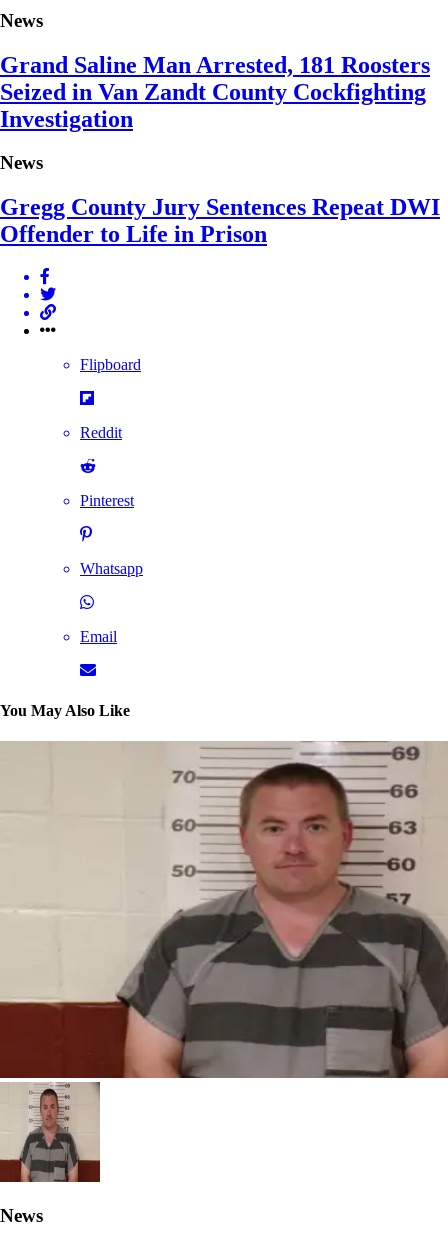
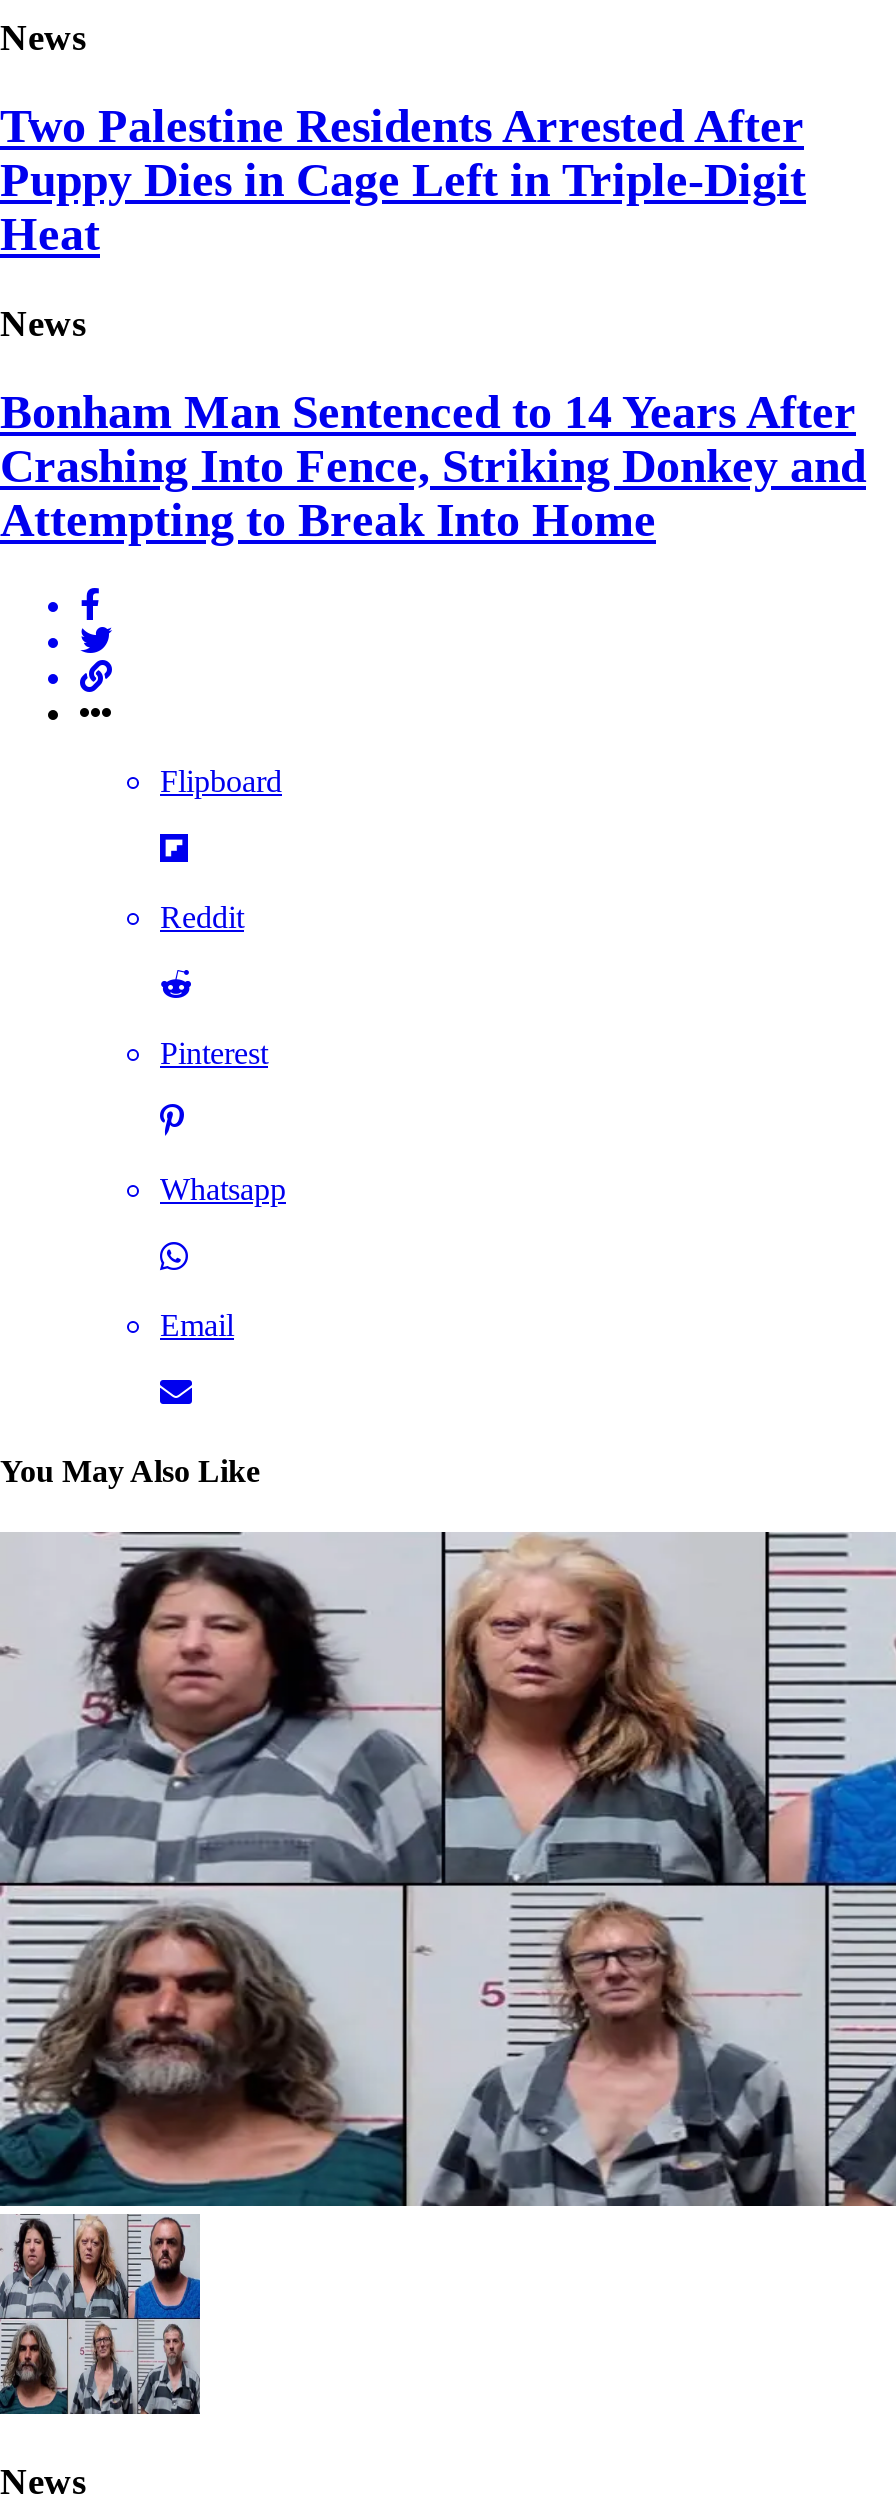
- Grand Saline Man Arrested, 181 Roosters
- Seized in Van Zandt County Cockfighting
- Investigation
+ Two Palestine Residents Arrested After
+ Puppy Dies in Cage Left in Triple-Digit
+ Heat

- Gregg County Jury Sentences Repeat DWI
- Offender to Life in Prison
+ Bonham Man Sentenced to 14 Years After
+ Crashing Into Fence, Striking Donkey and
+ Attempting to Break Into Home

- [image]
+ [image]
